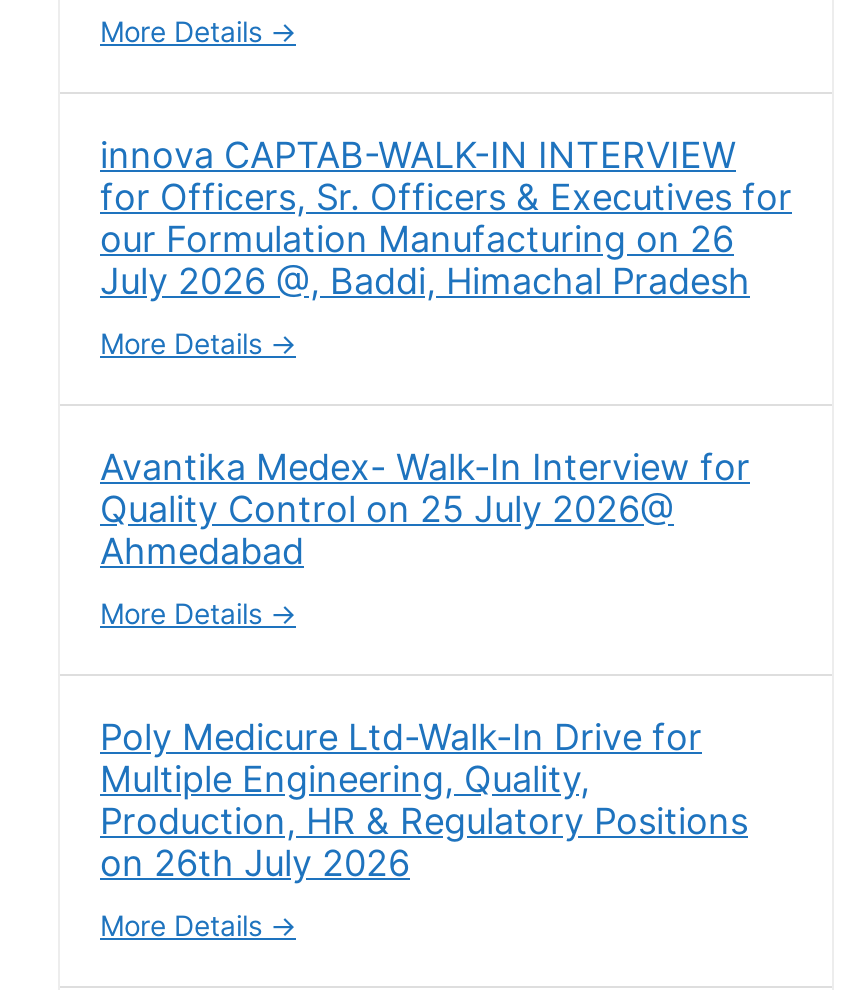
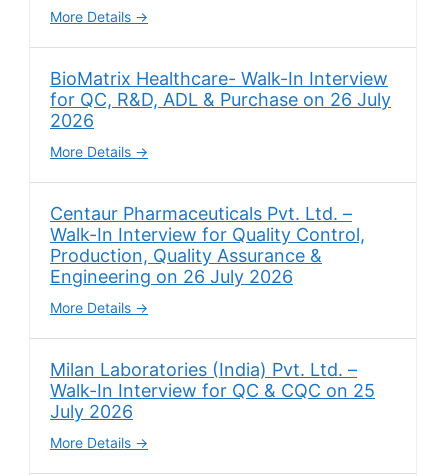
- innova CAPTAB-WALK-IN INTERVIEW
- for Officers, Sr. Officers & Executives for
- our Formulation Manufacturing on 26
- July 2026 @, Baddi, Himachal Pradesh
+ BioMatrix Healthcare- Walk-In Interview
+ for QC, R&D, ADL & Purchase on 26 July
+ 2026

- Avantika Medex- Walk-In Interview for
- Quality Control on 25 July 2026@
- Ahmedabad
+ Centaur Pharmaceuticals Pvt. Ltd. –
+ Walk-In Interview for Quality Control,
+ Production, Quality Assurance &
+ Engineering on 26 July 2026

- Poly Medicure Ltd-Walk-In Drive for
- Multiple Engineering, Quality,
- Production, HR & Regulatory Positions
- on 26th July 2026
+ Milan Laboratories (India) Pvt. Ltd. –
+ Walk-In Interview for QC & CQC on 25
+ July 2026
